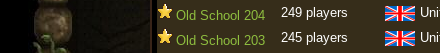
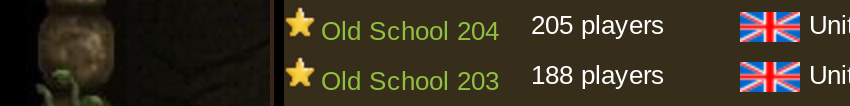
- Old School 204 249 players
+ Old School 204 205 players

- Old School 203 245 players
+ Old School 203 188 players
